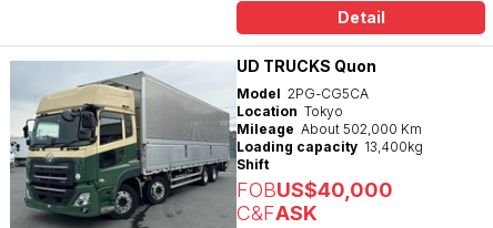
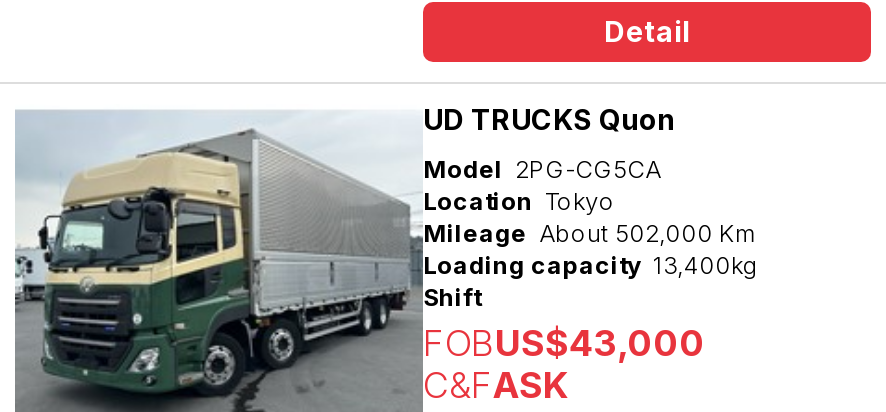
- FOBUS$40,000
+ FOBUS$43,000
